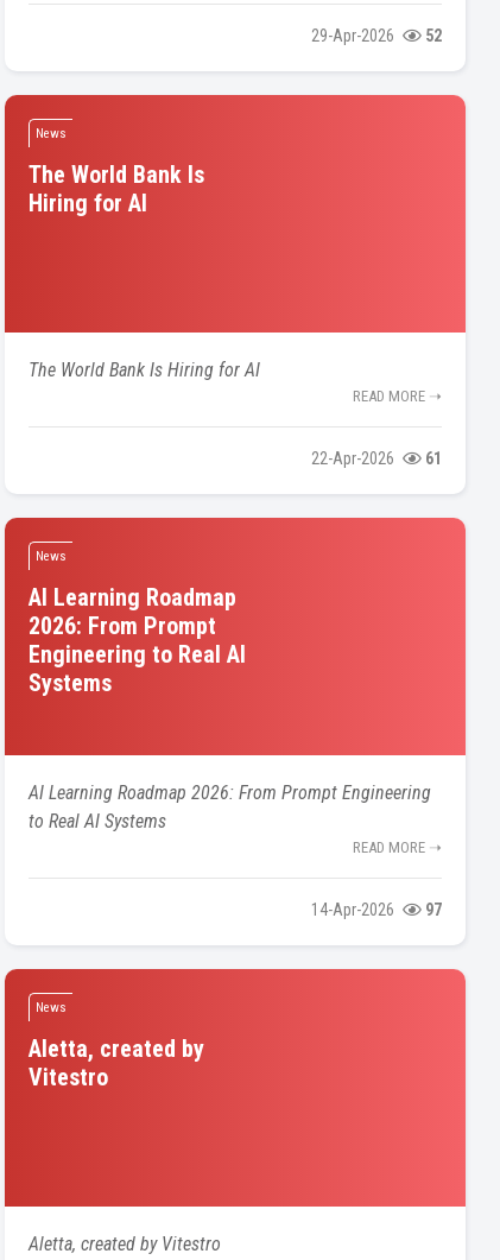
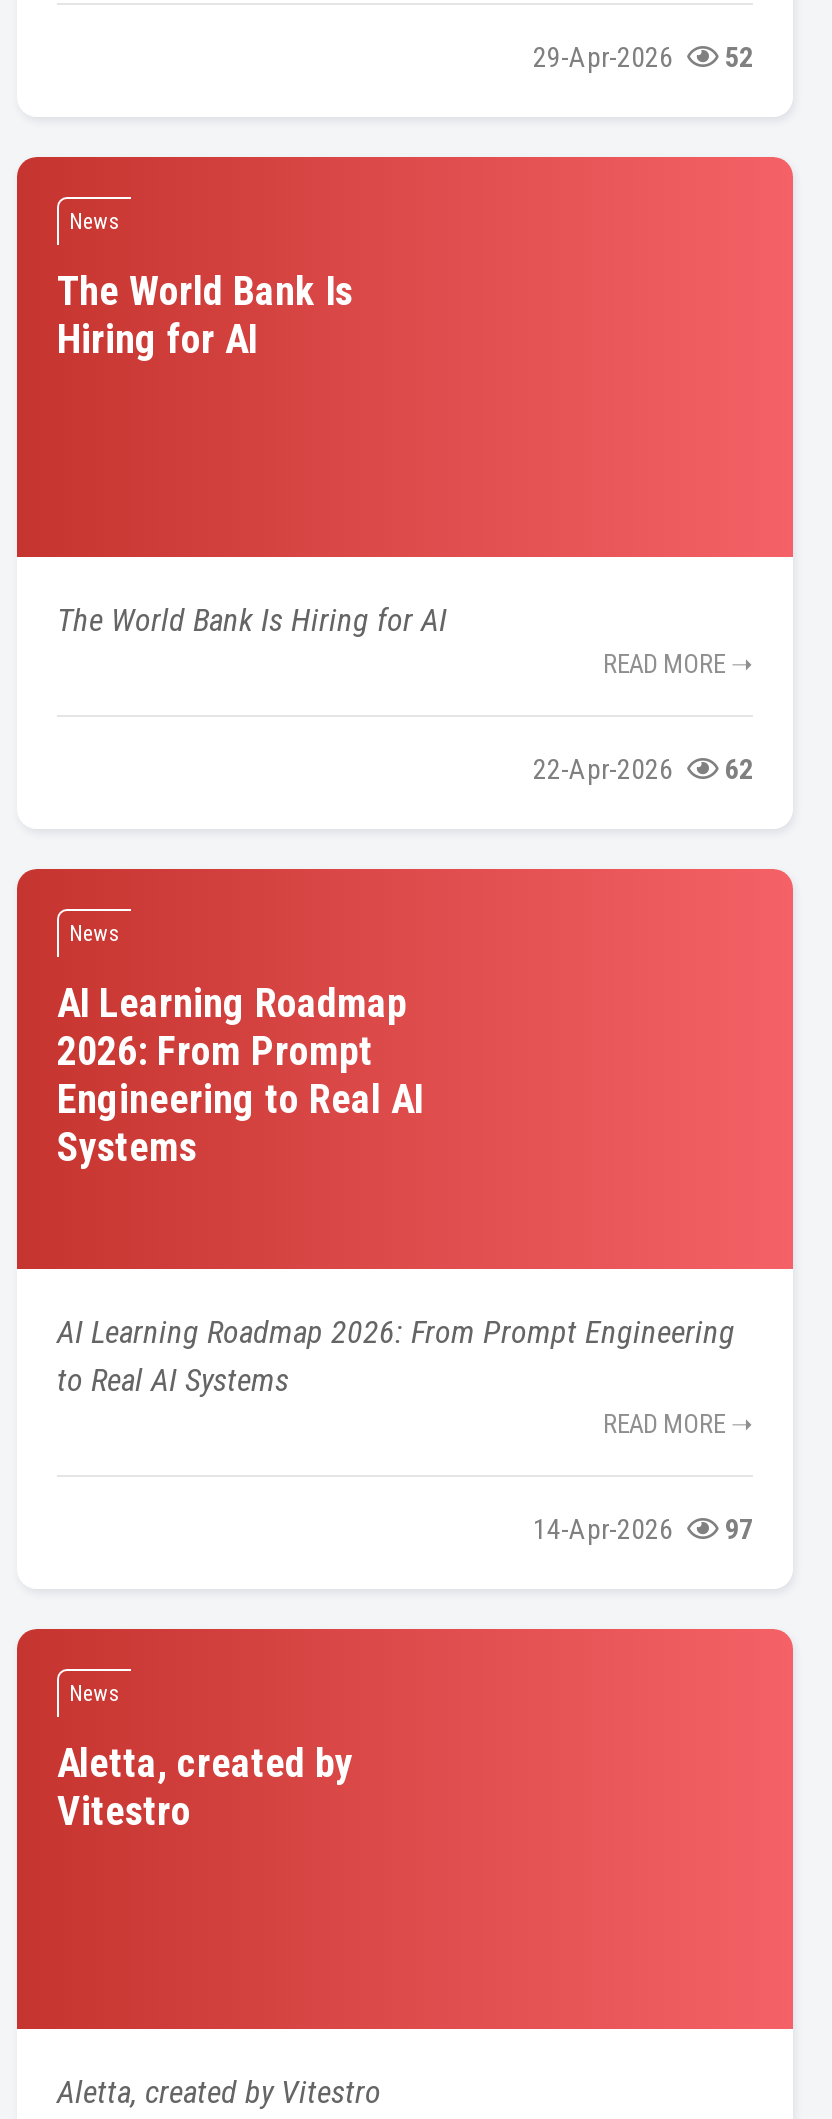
- 22-Apr-2026 61
+ 22-Apr-2026 62
